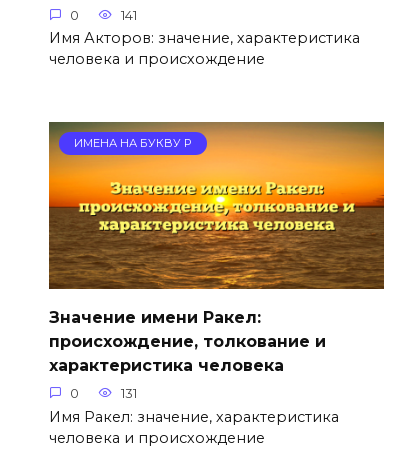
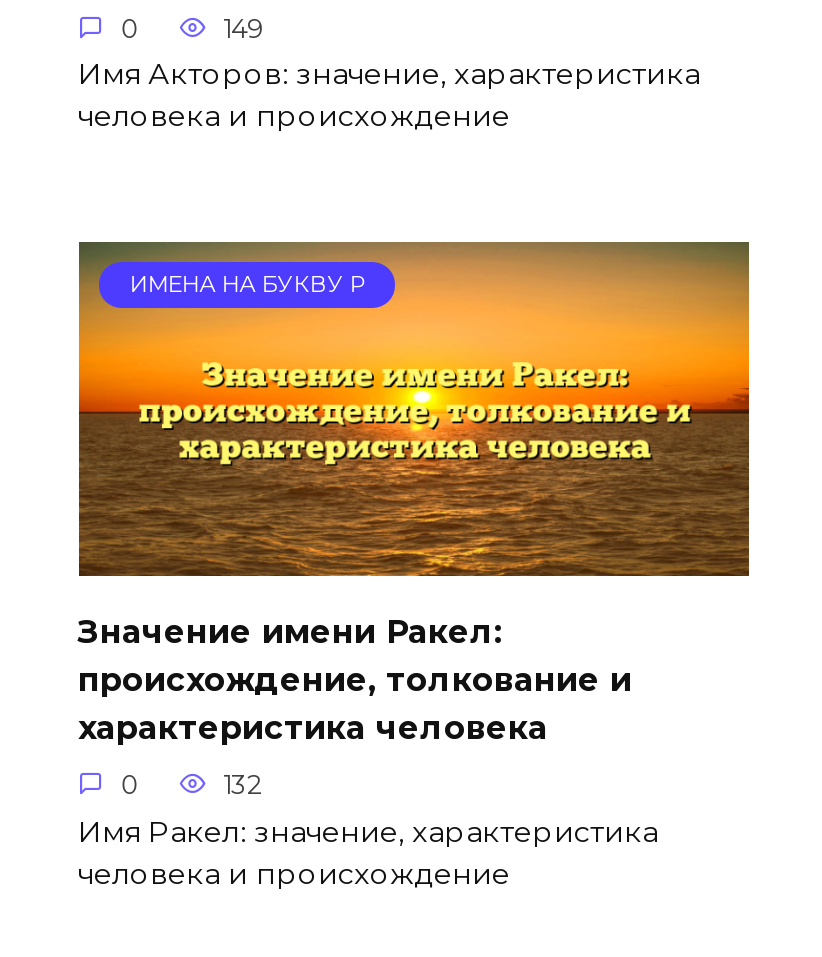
- 141
+ 149

- 131
+ 132
